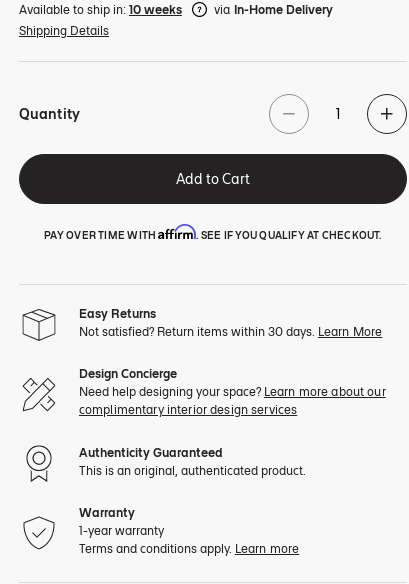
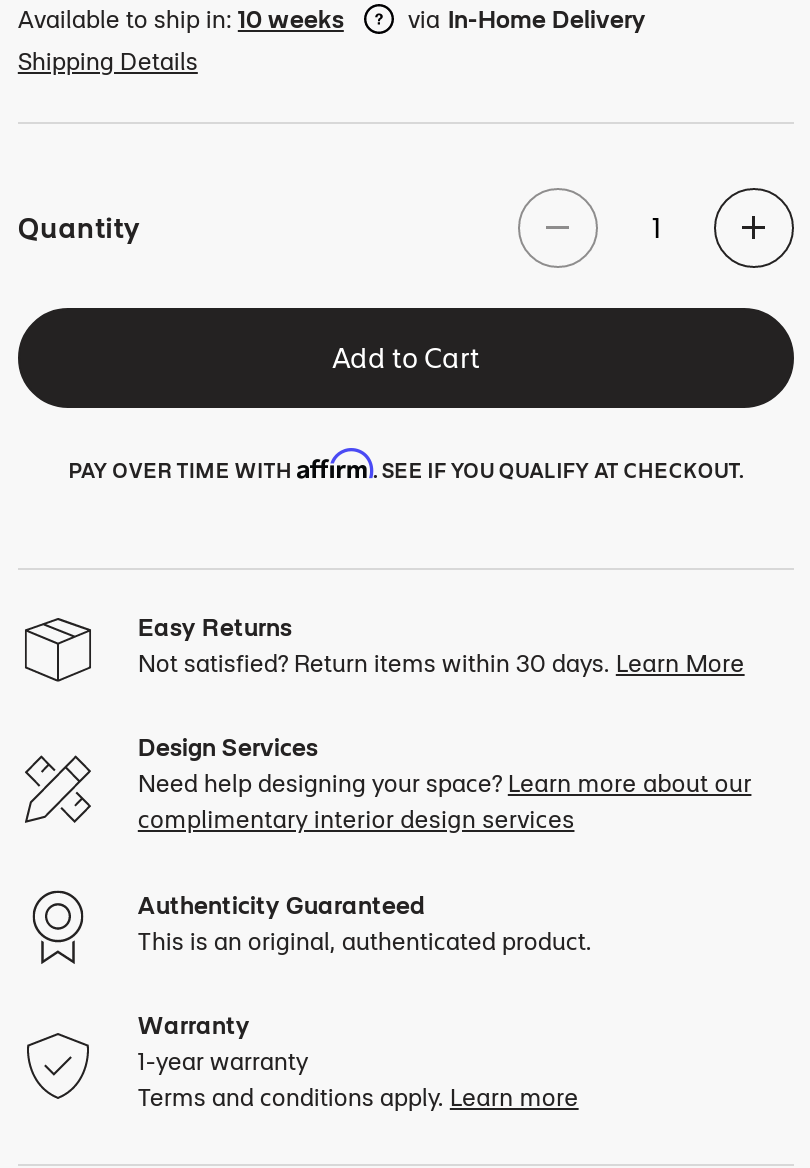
- Design Concierge
+ Design Services
